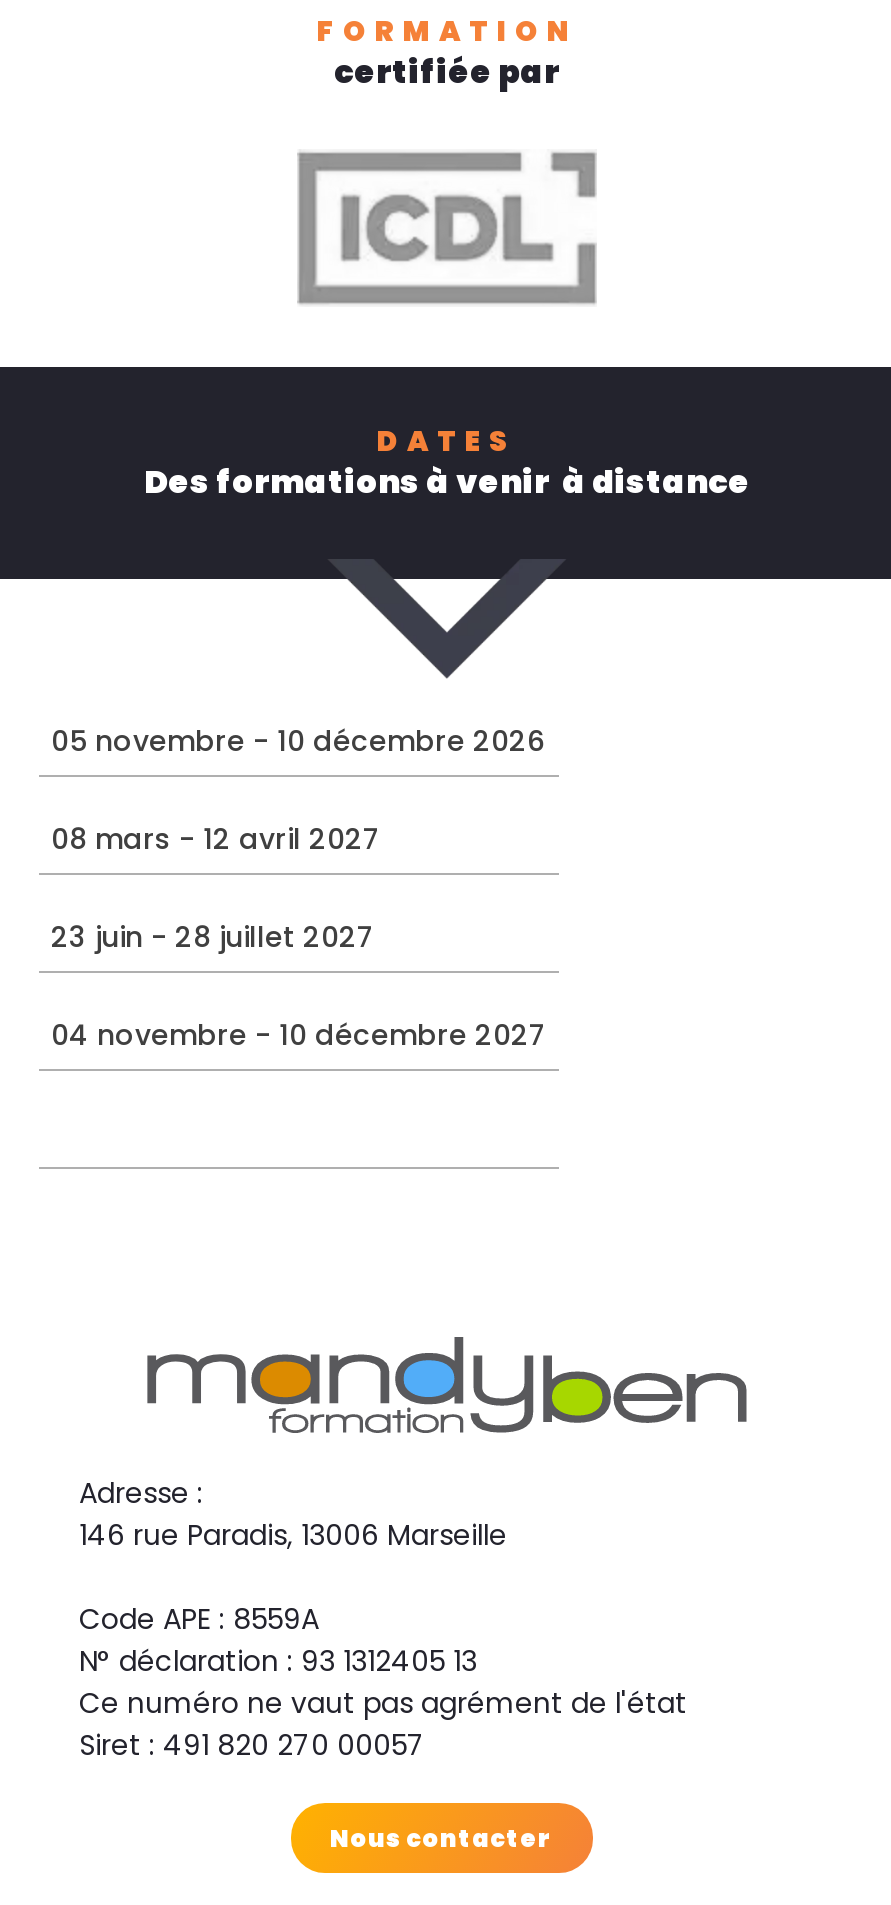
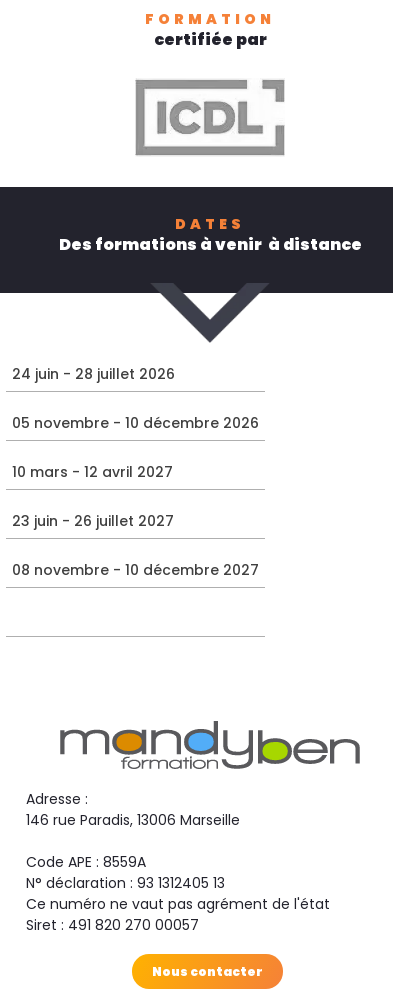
+ 24 juin - 28 juillet 2026

- 08 mars - 12 avril 2027
+ 10 mars - 12 avril 2027

- 23 juin - 28 juillet 2027
+ 23 juin - 26 juillet 2027

- 04 novembre - 10 décembre 2027
+ 08 novembre - 10 décembre 2027
